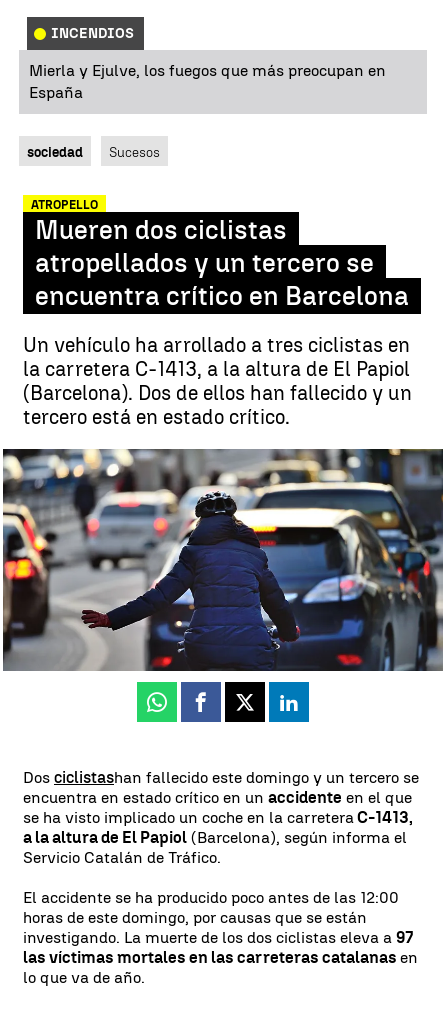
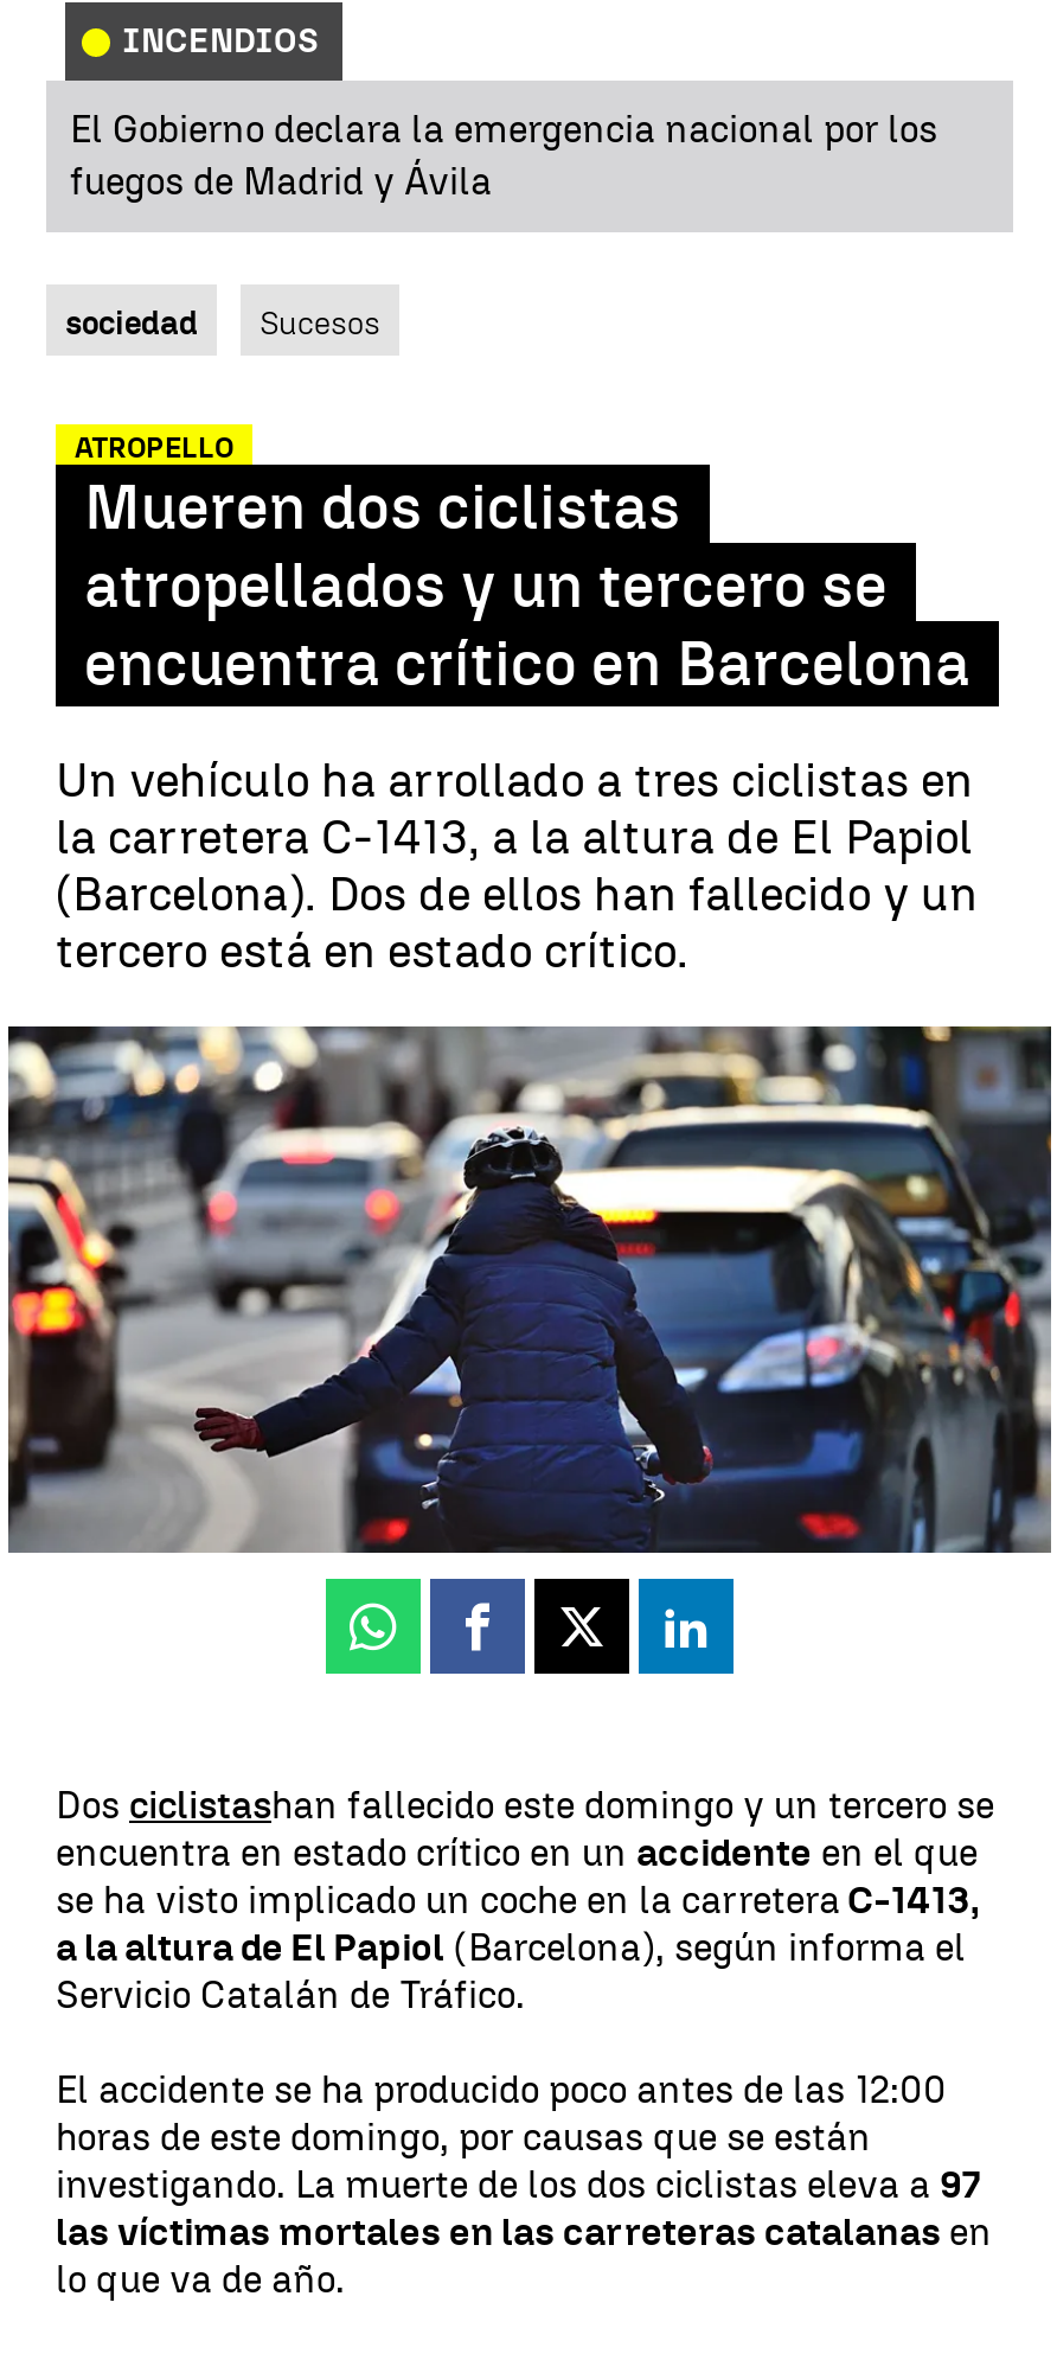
- Mierla y Ejulve, los fuegos que más preocupan en
- España
+ El Gobierno declara la emergencia nacional por los
+ fuegos de Madrid y Ávila
